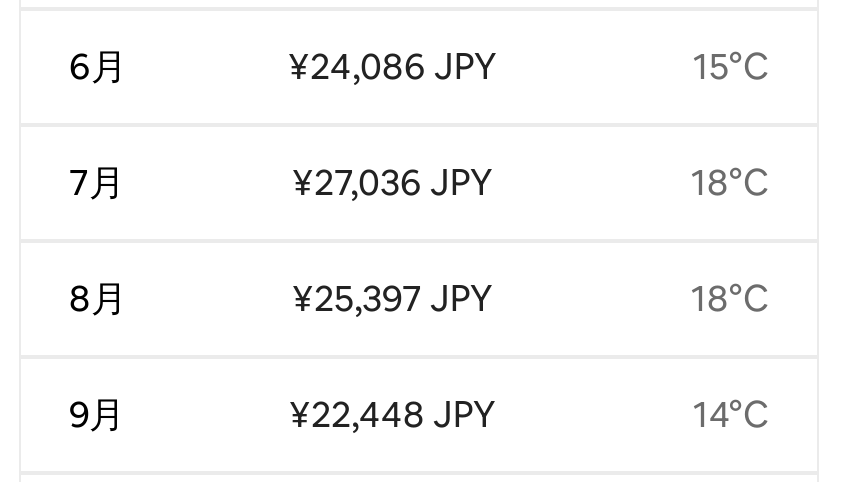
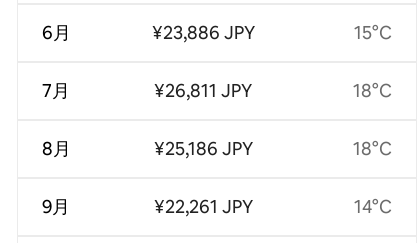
- ¥24,086 JPY
+ ¥23,886 JPY

- ¥27,036 JPY
+ ¥26,811 JPY

- ¥25,397 JPY
+ ¥25,186 JPY

- ¥22,448 JPY
+ ¥22,261 JPY
